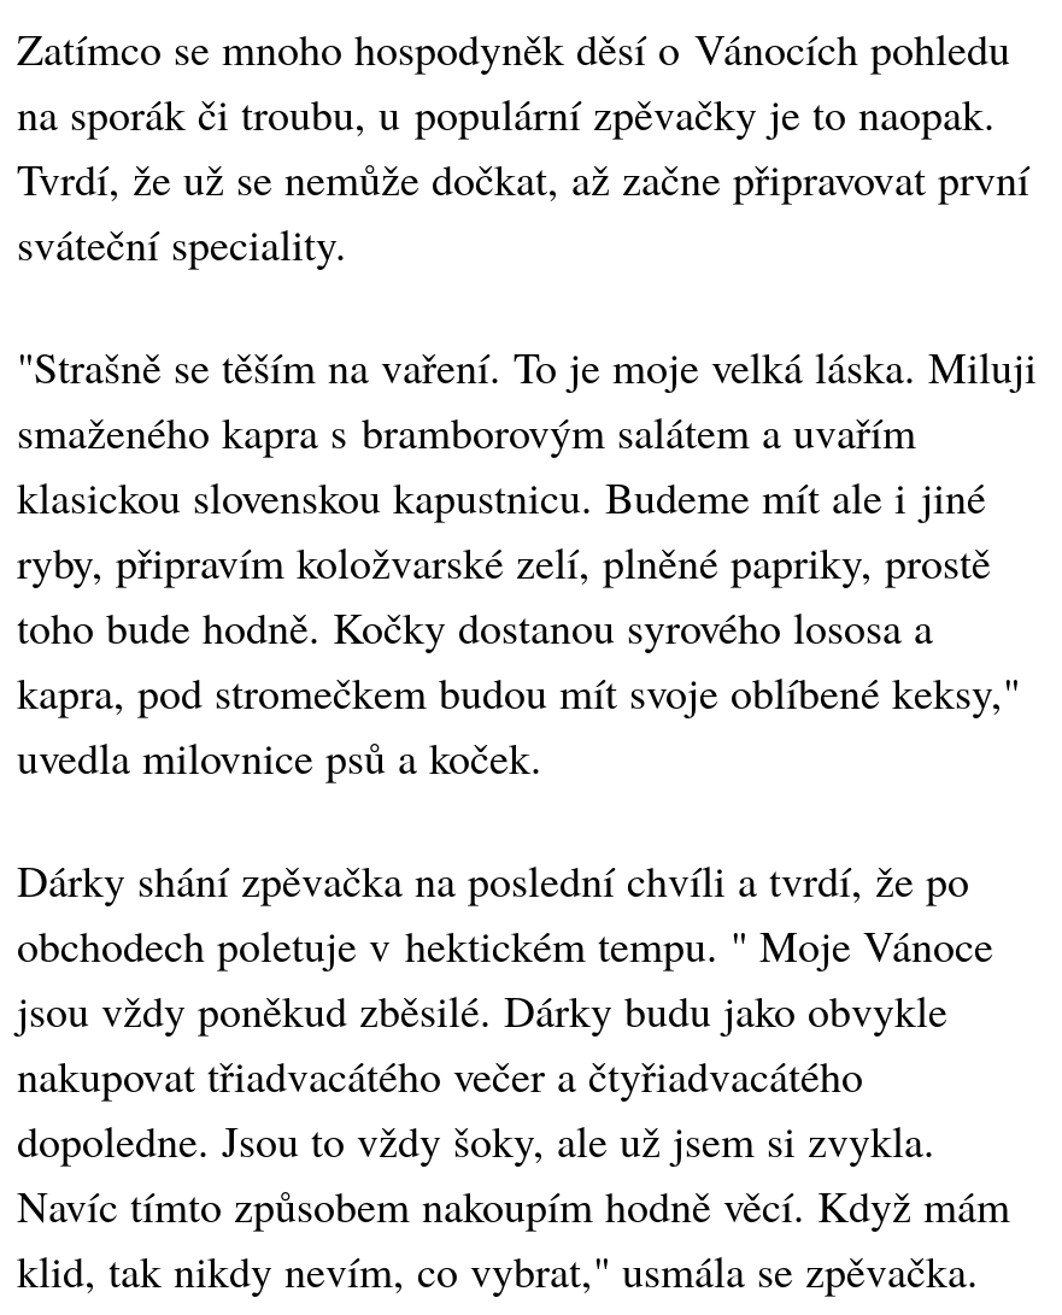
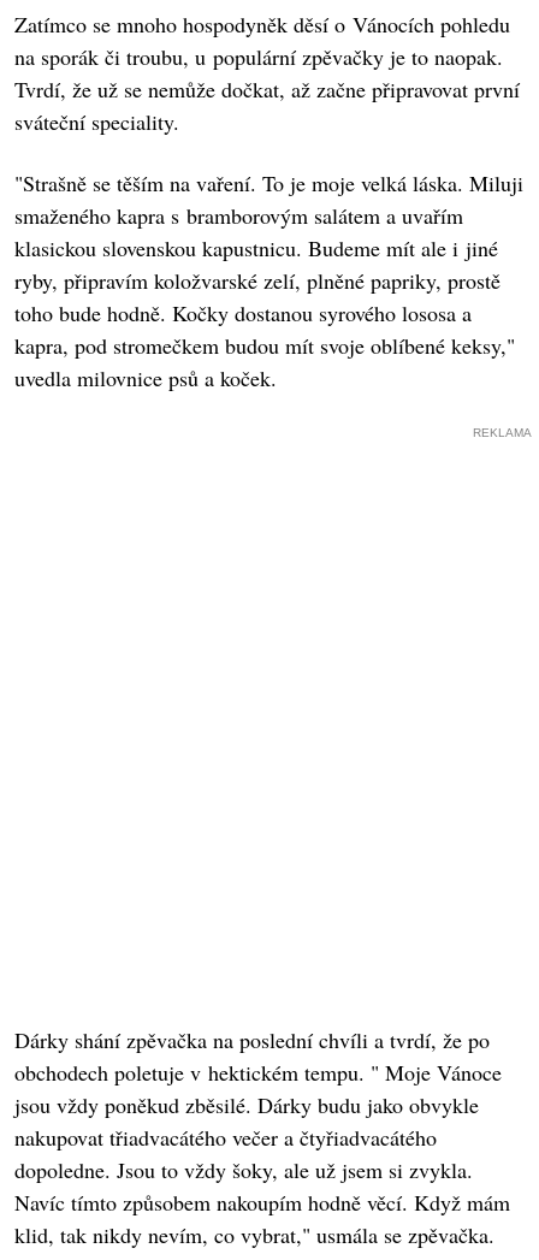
+ REKLAMA
